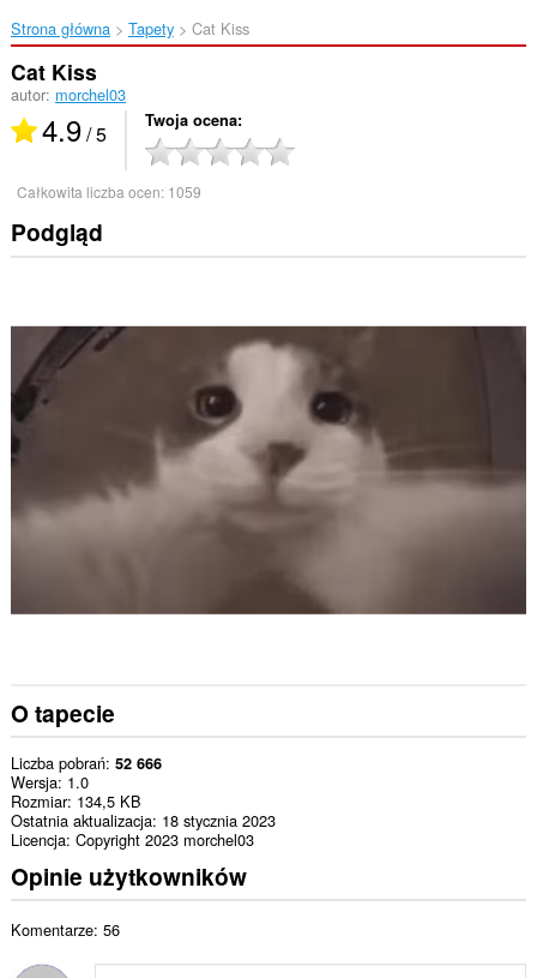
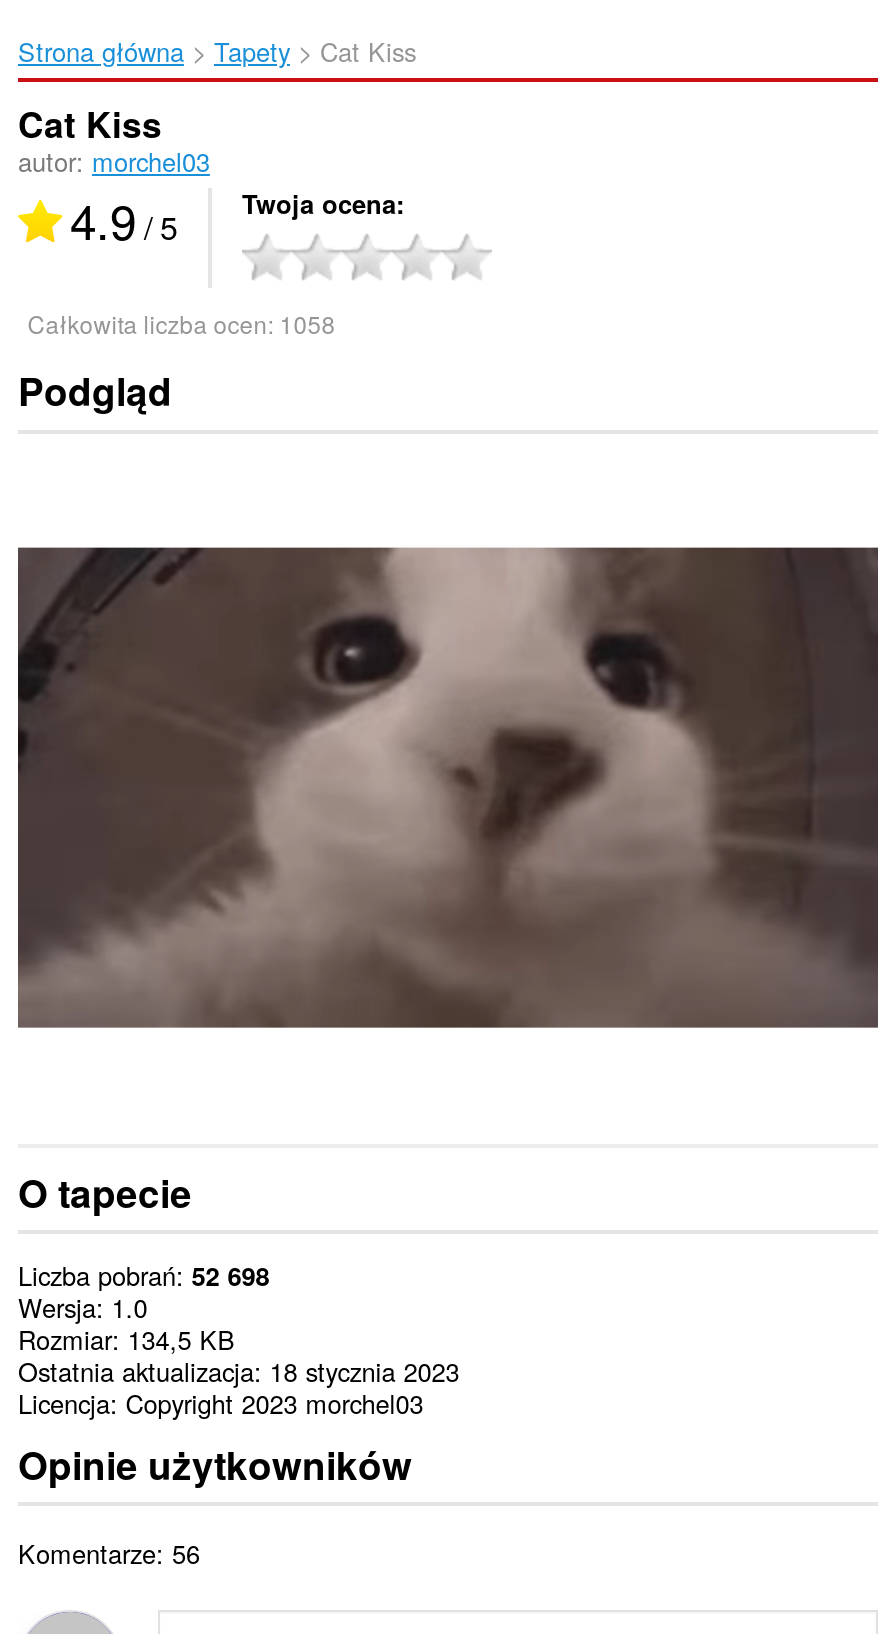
- Całkowita liczba ocen: 1059
+ Całkowita liczba ocen: 1058

- [image]
+ [image]

- Liczba pobrań 52 666
+ Liczba pobrań 52 698
